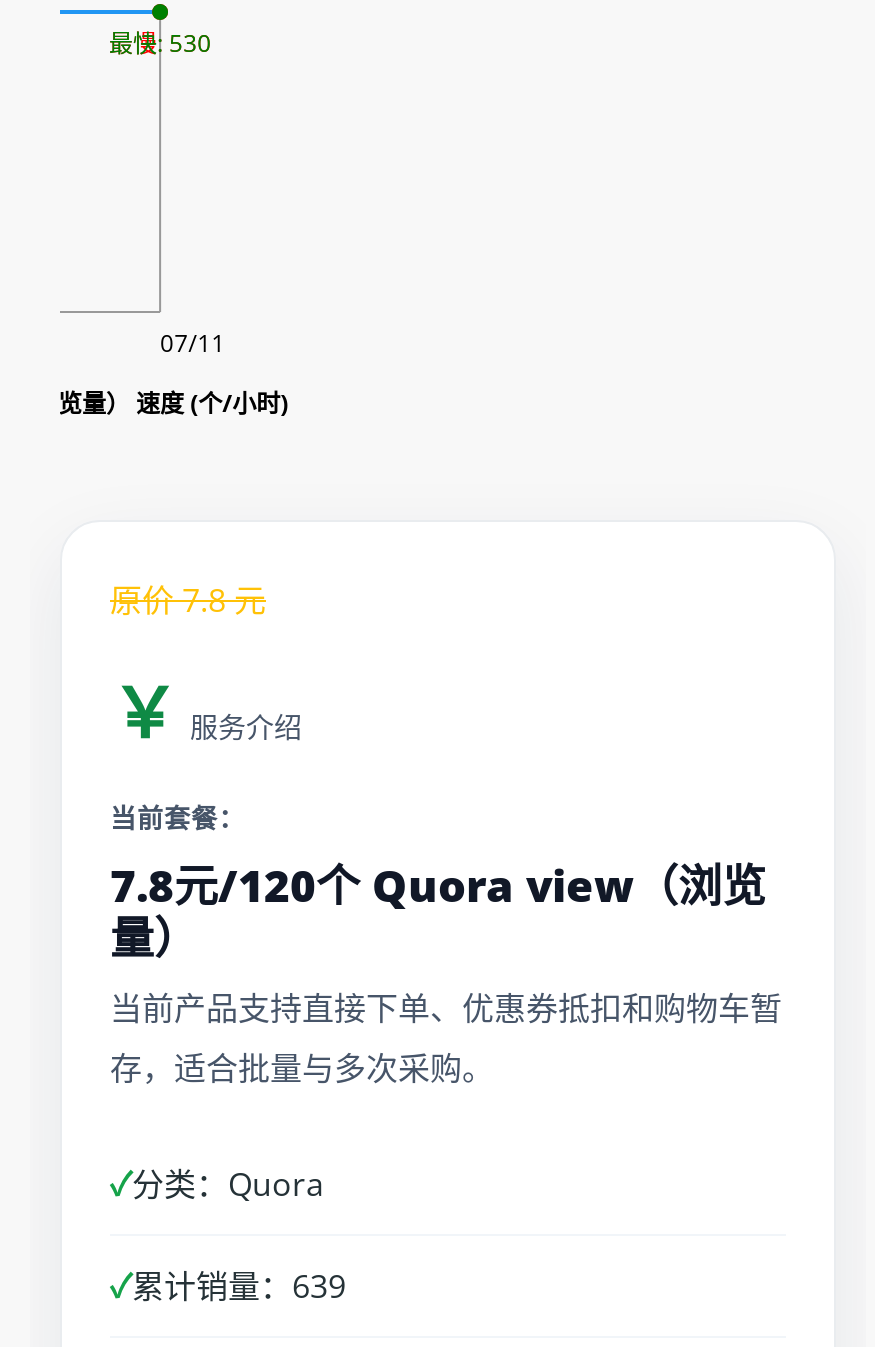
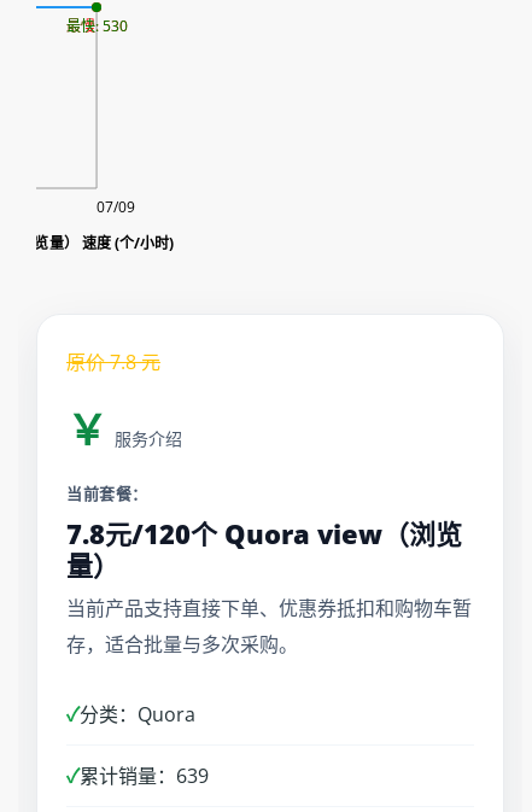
- 07/11
+ 07/09
